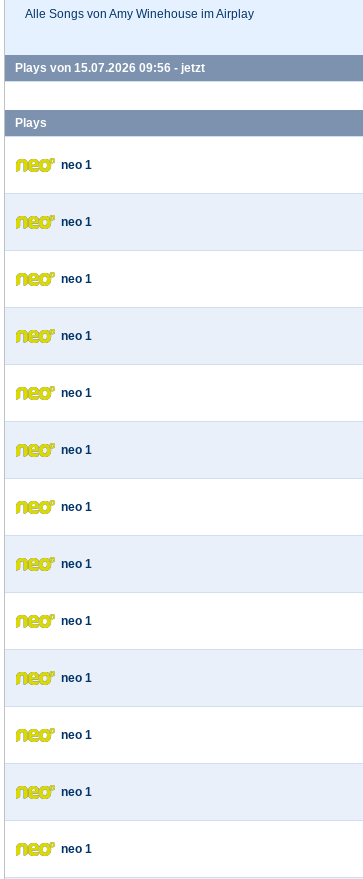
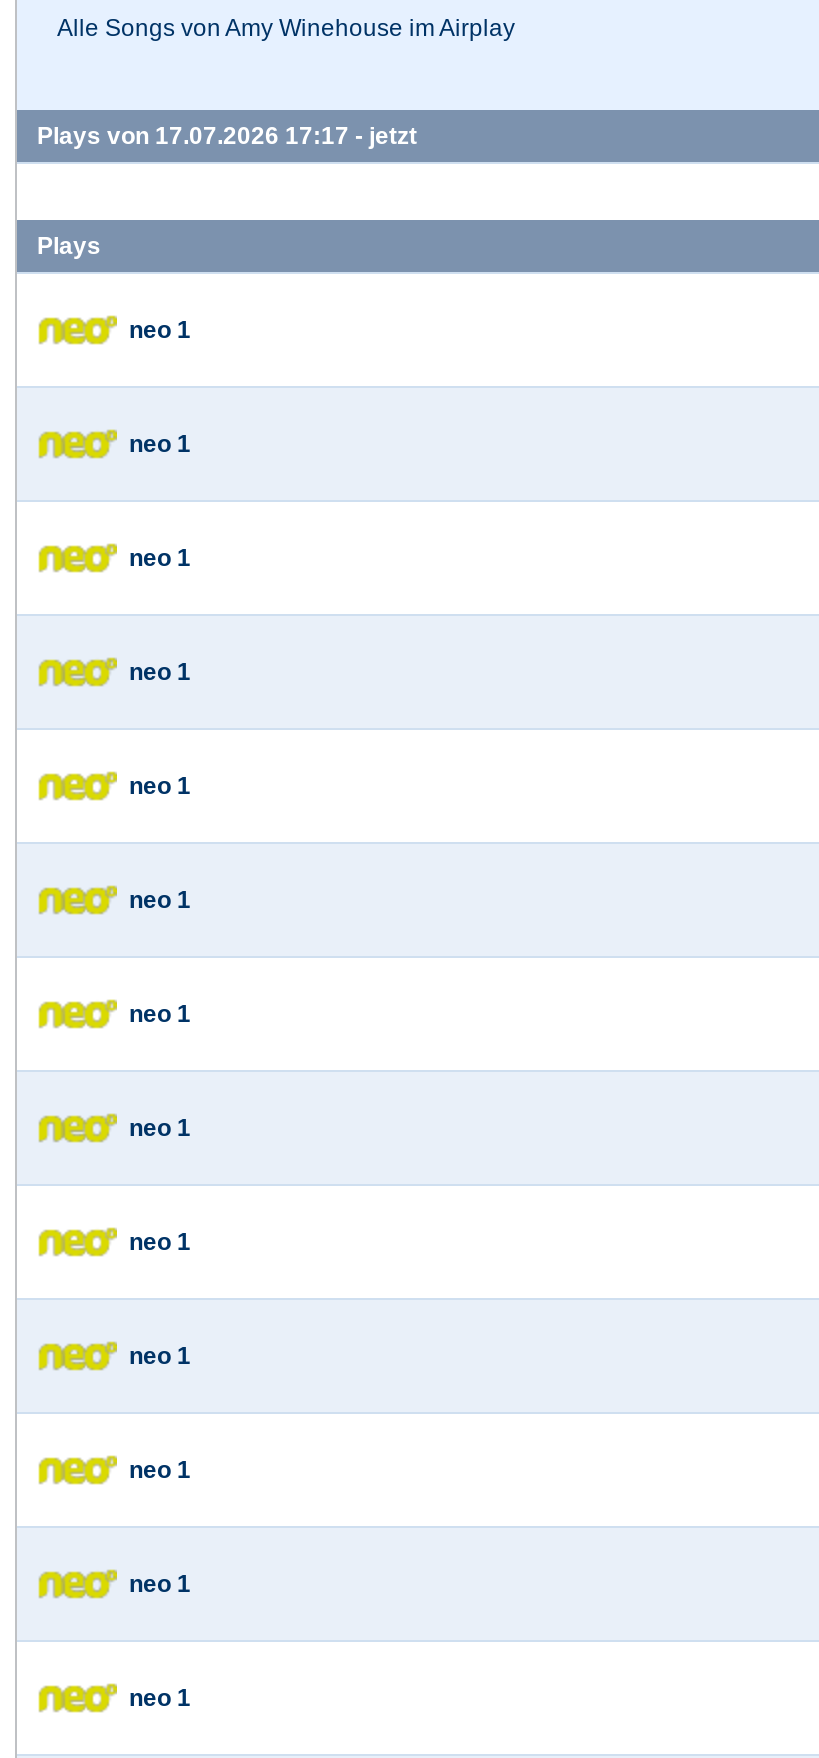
- Plays von 15.07.2026 09:56 - jetzt
+ Plays von 17.07.2026 17:17 - jetzt
